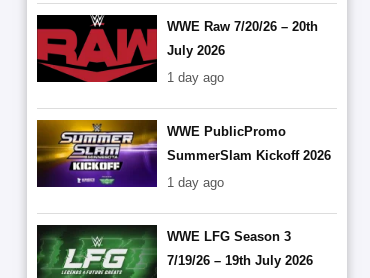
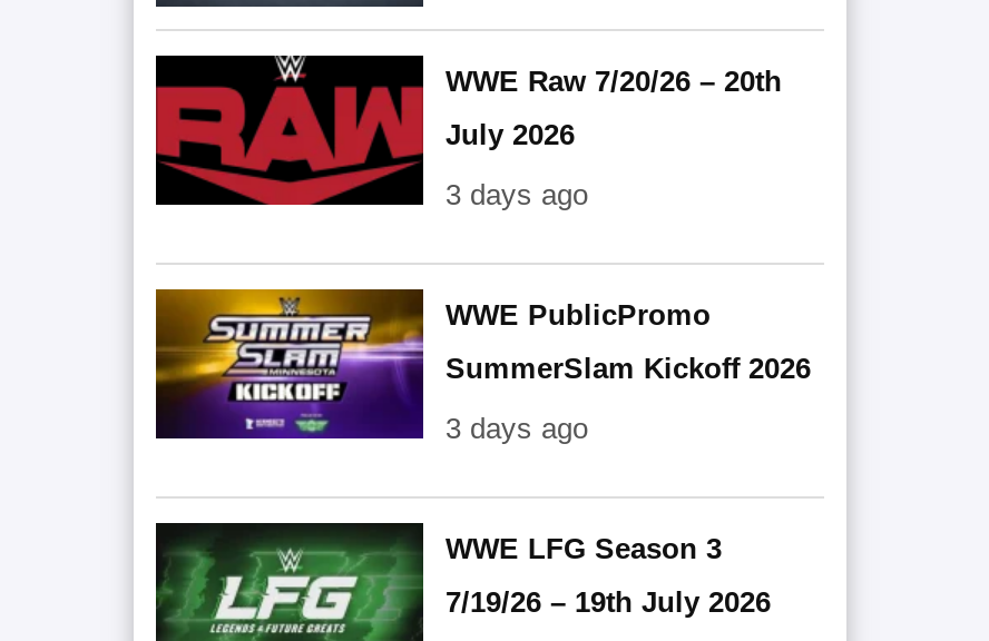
- 1 day ago
+ 3 days ago

- 1 day ago
+ 3 days ago
